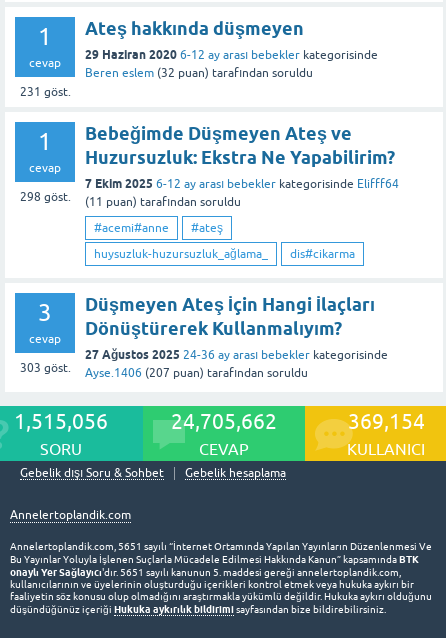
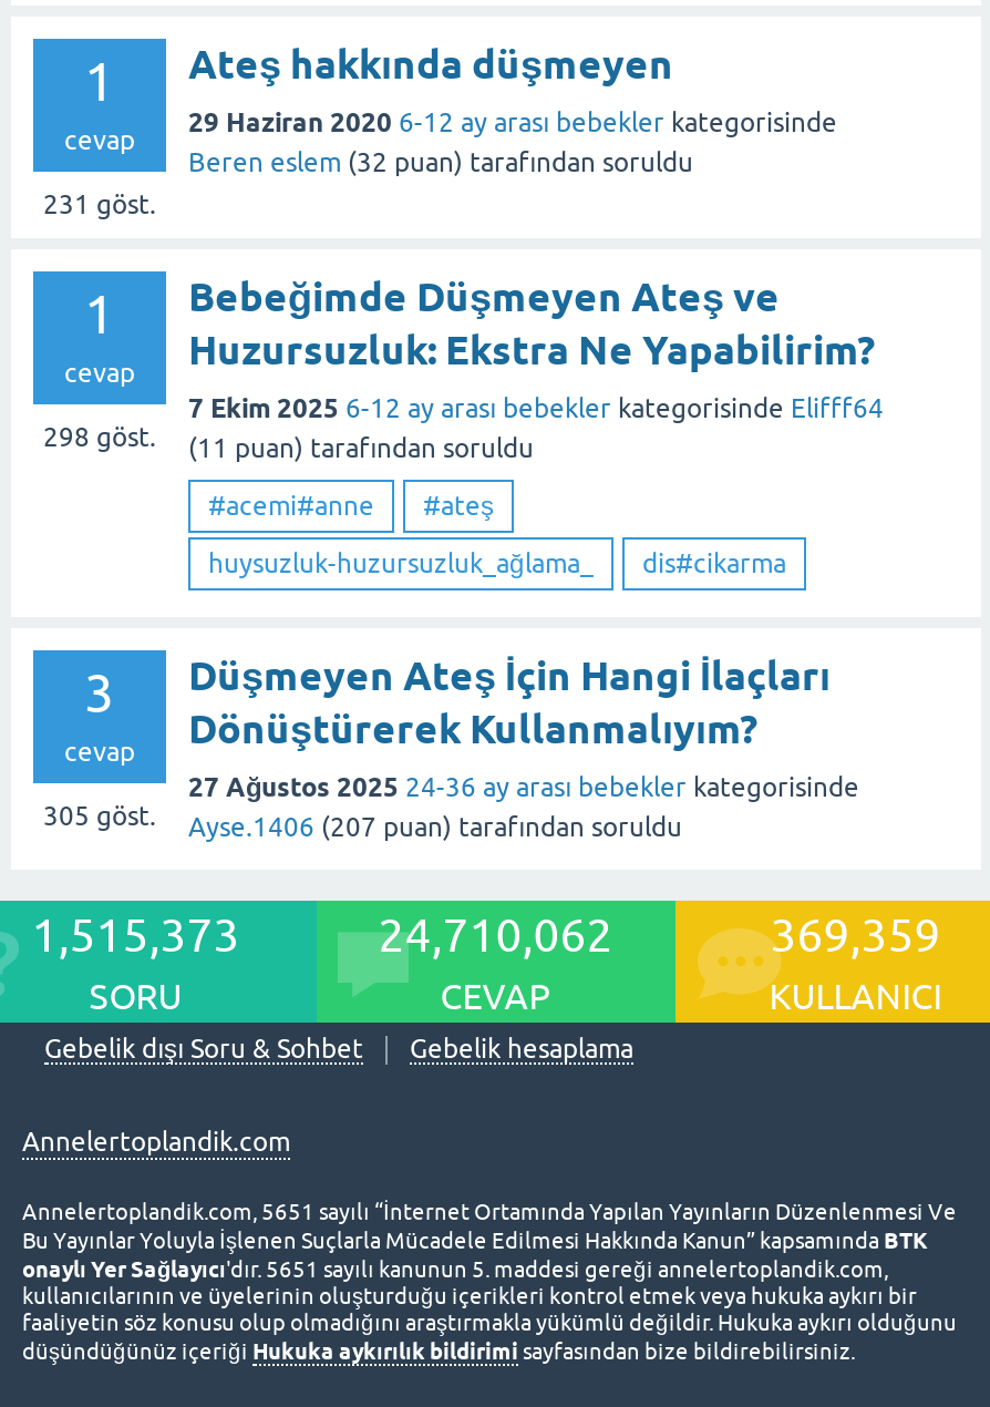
- 303 göst. Ayse.1406 (207 puan) tarafından soruldu
+ 305 göst. Ayse.1406 (207 puan) tarafından soruldu

- 1,515,056
+ 1,515,373

- 24,705,662
+ 24,710,062

- 369,154
+ 369,359
